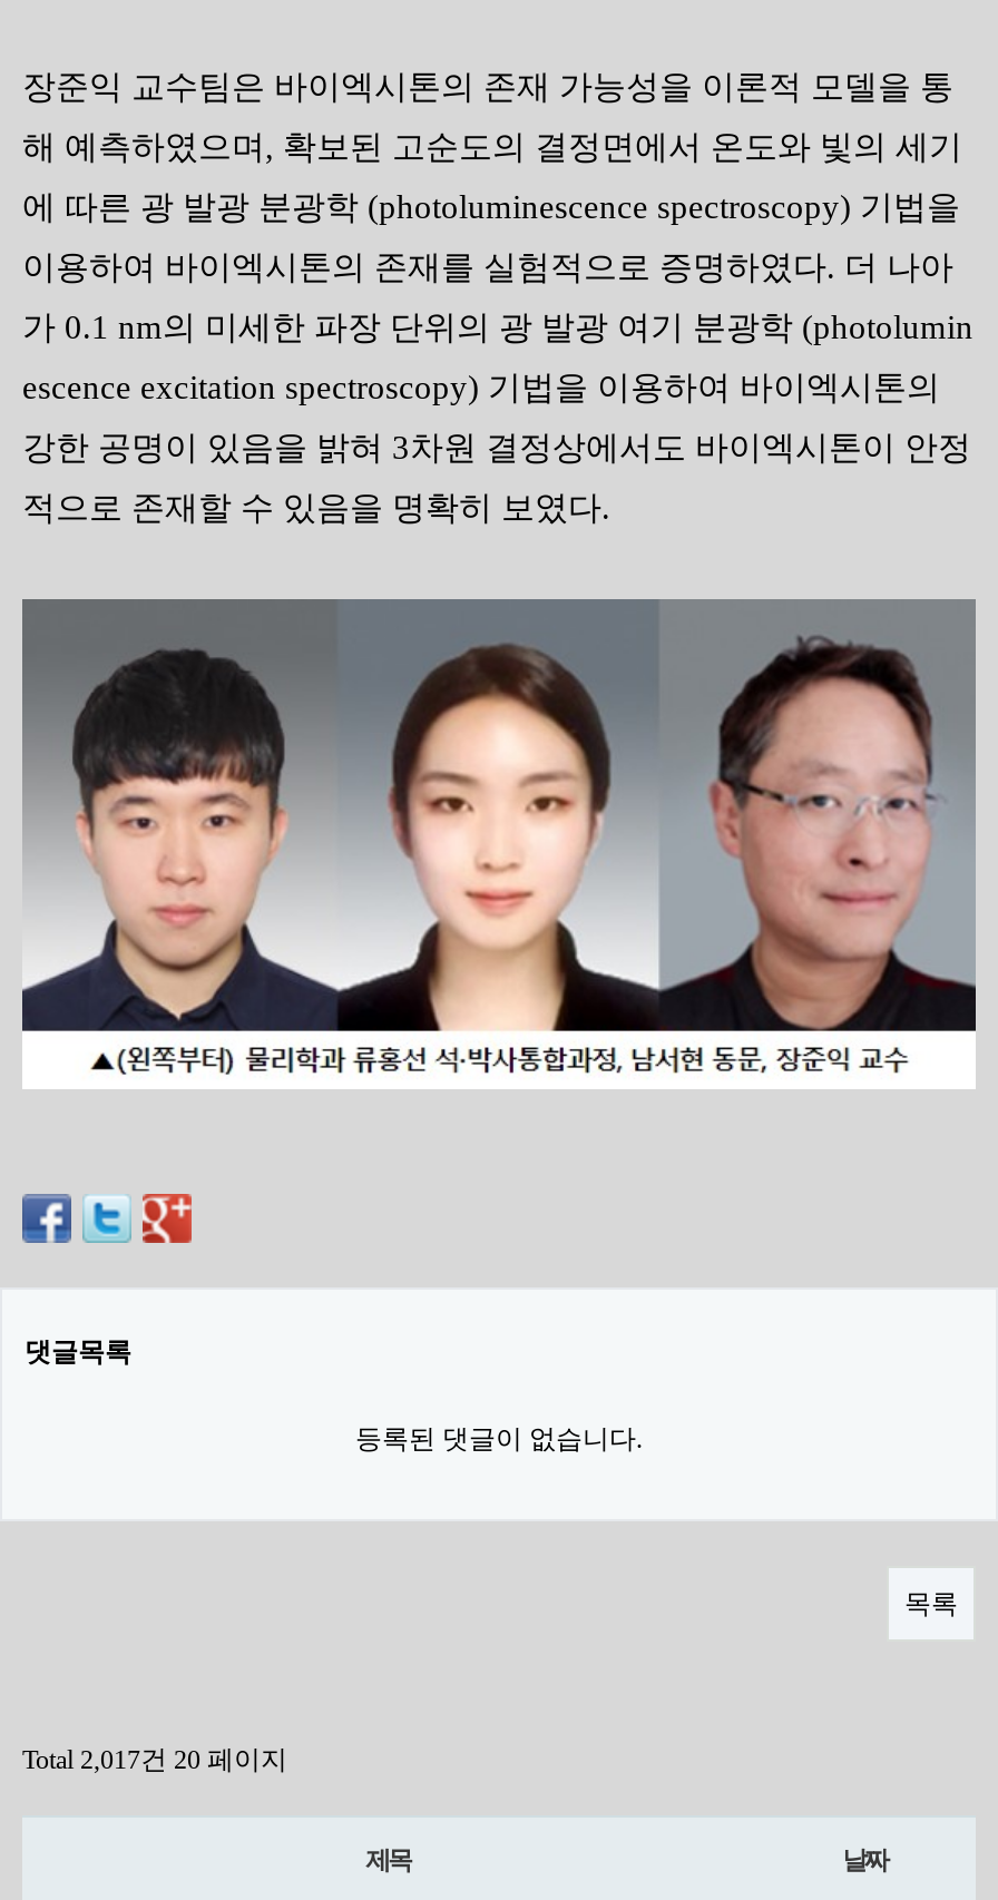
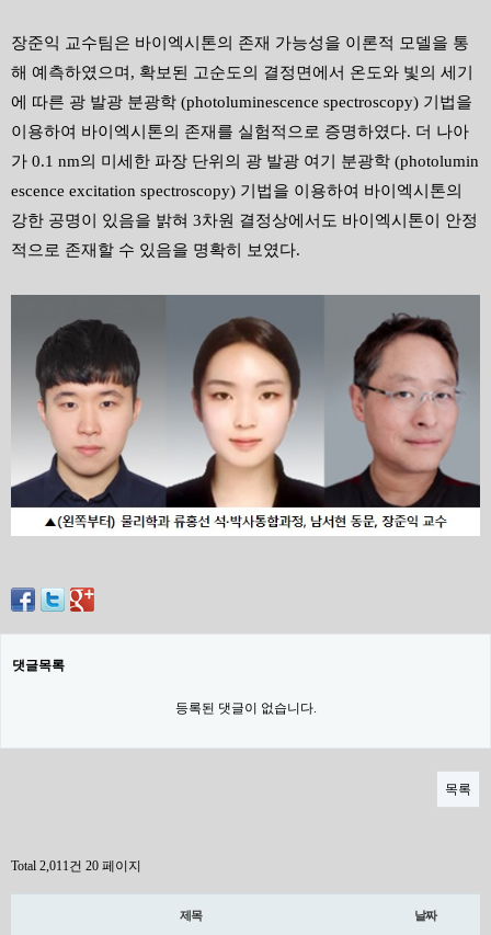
- Total 2,017건 20 페이지
+ Total 2,011건 20 페이지
